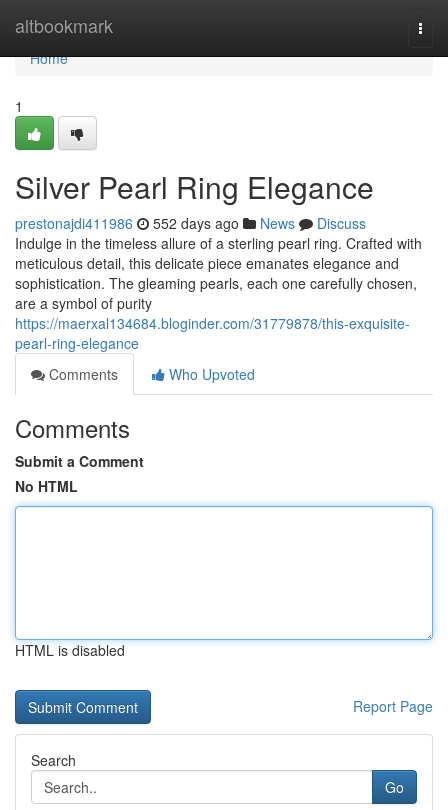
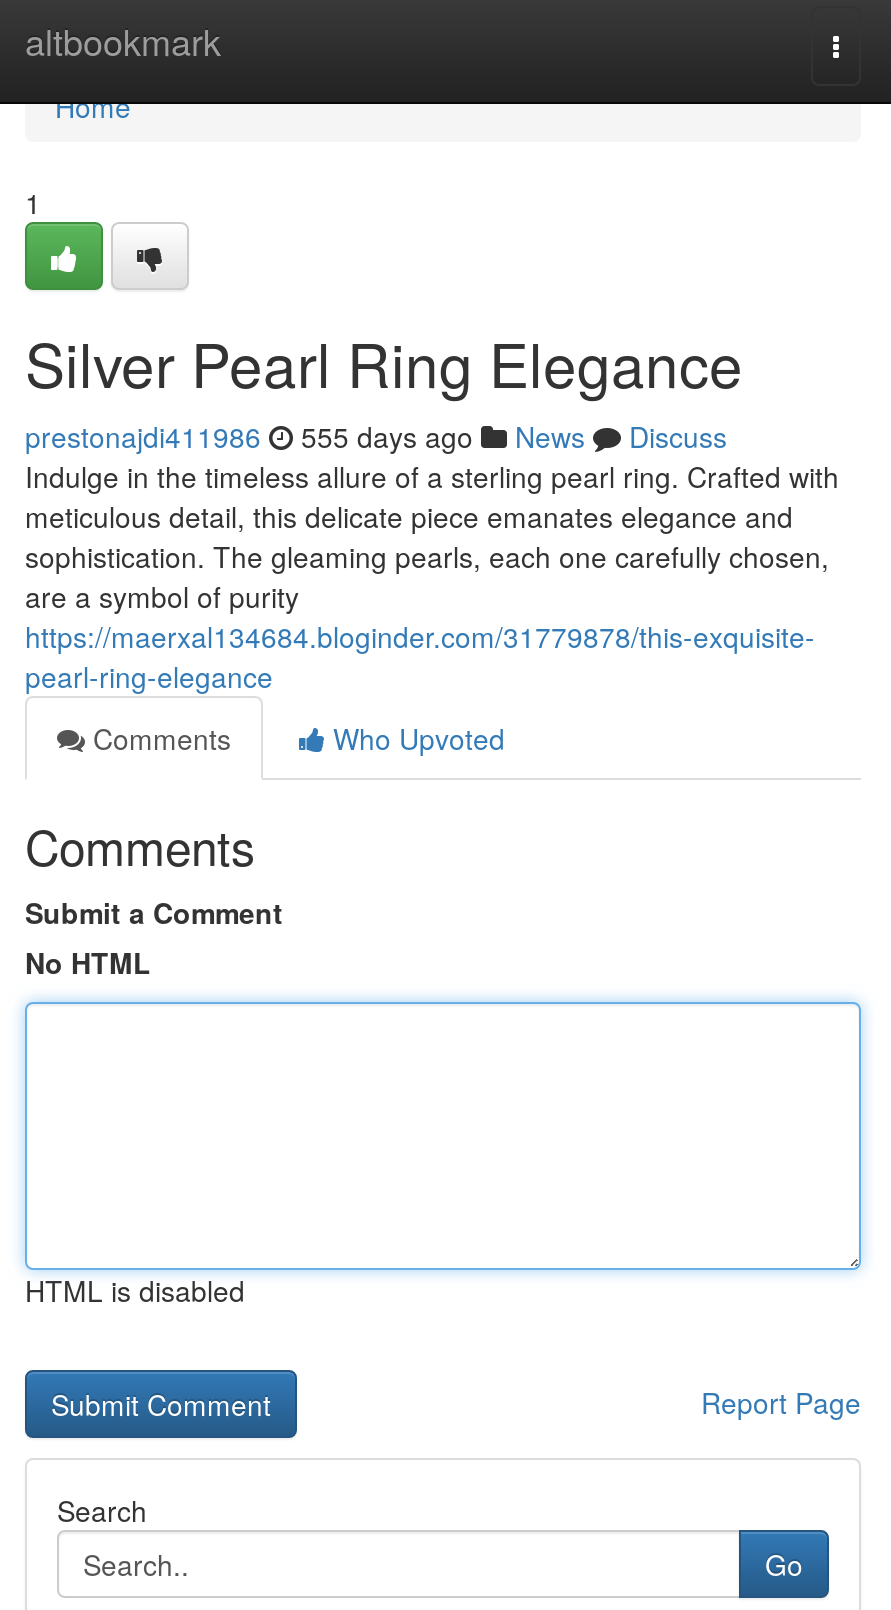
- prestonajdi411986 552 days ago News Discuss
+ prestonajdi411986 555 days ago News Discuss
